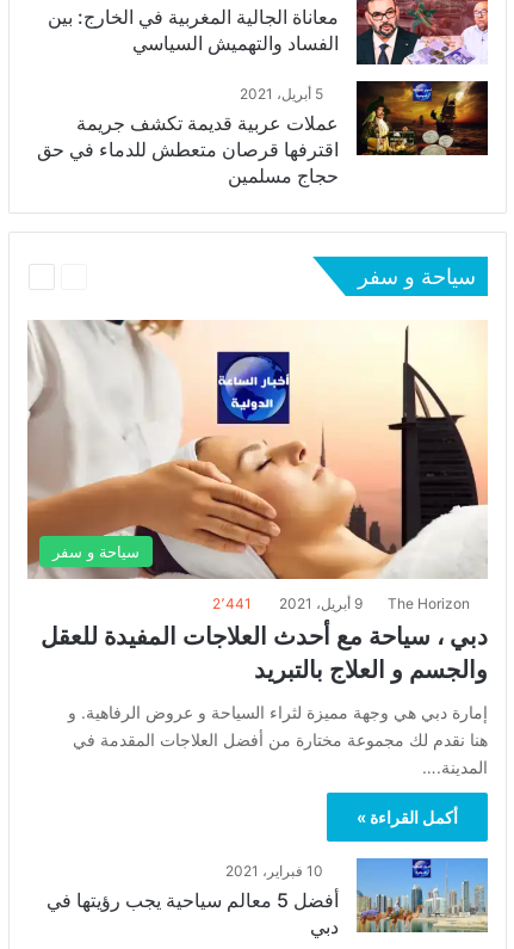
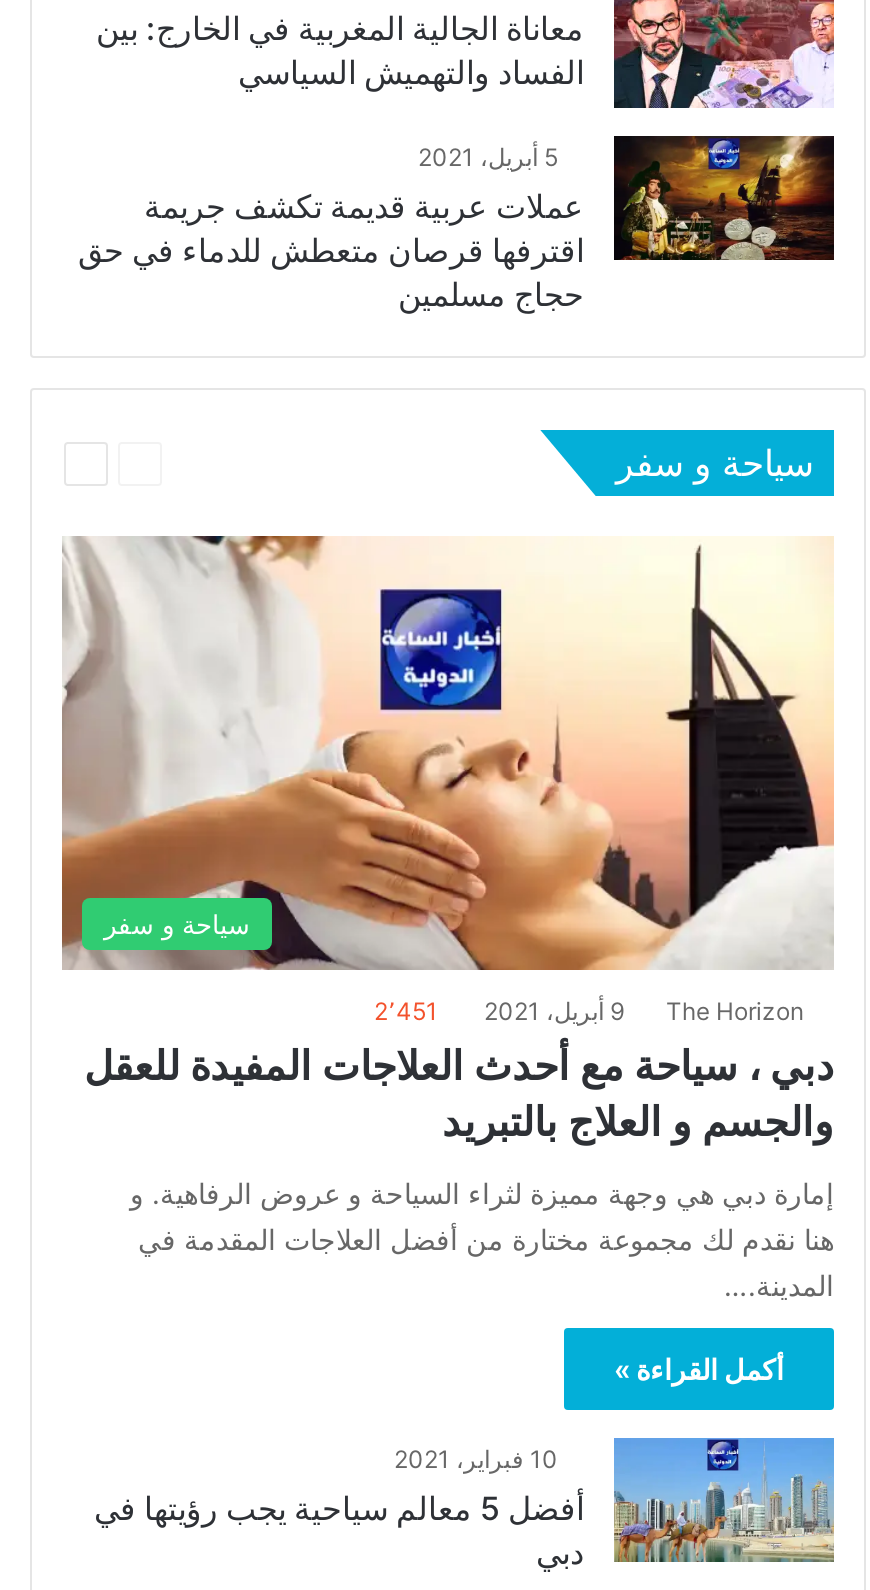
- 2٬441
+ 2٬451
